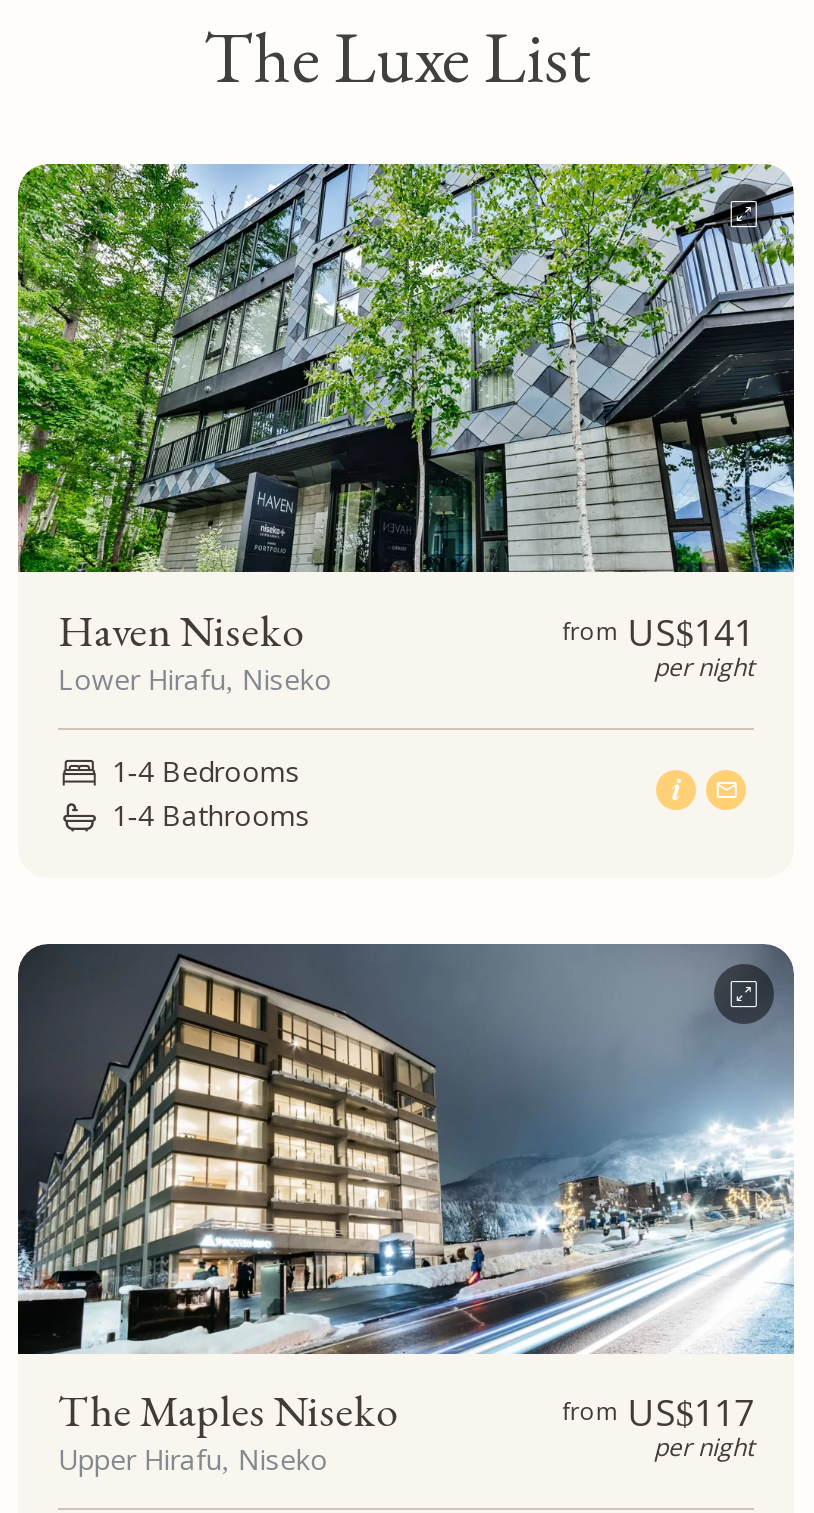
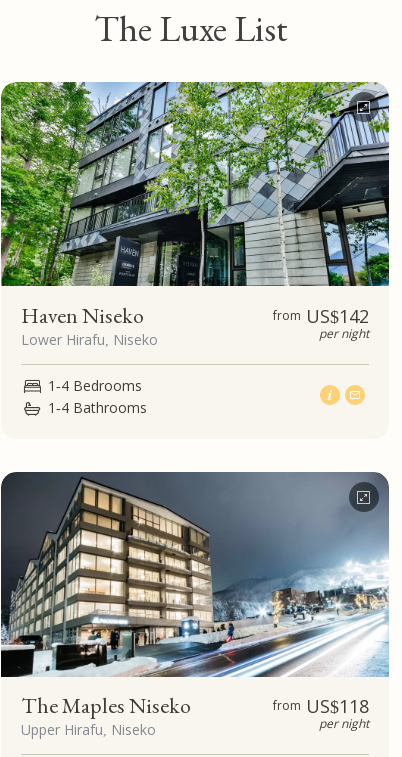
- from US$141
+ from US$142

- from US$117
+ from US$118
